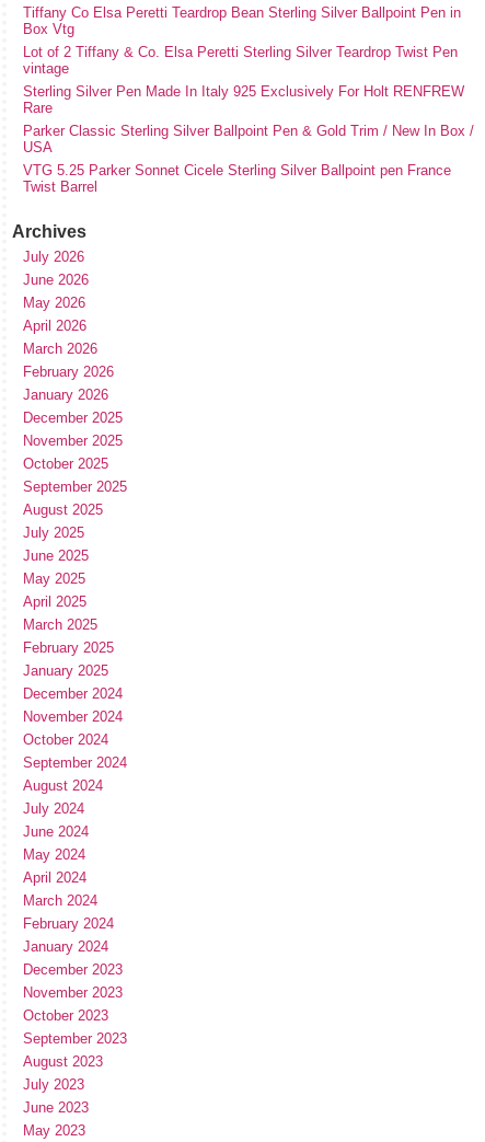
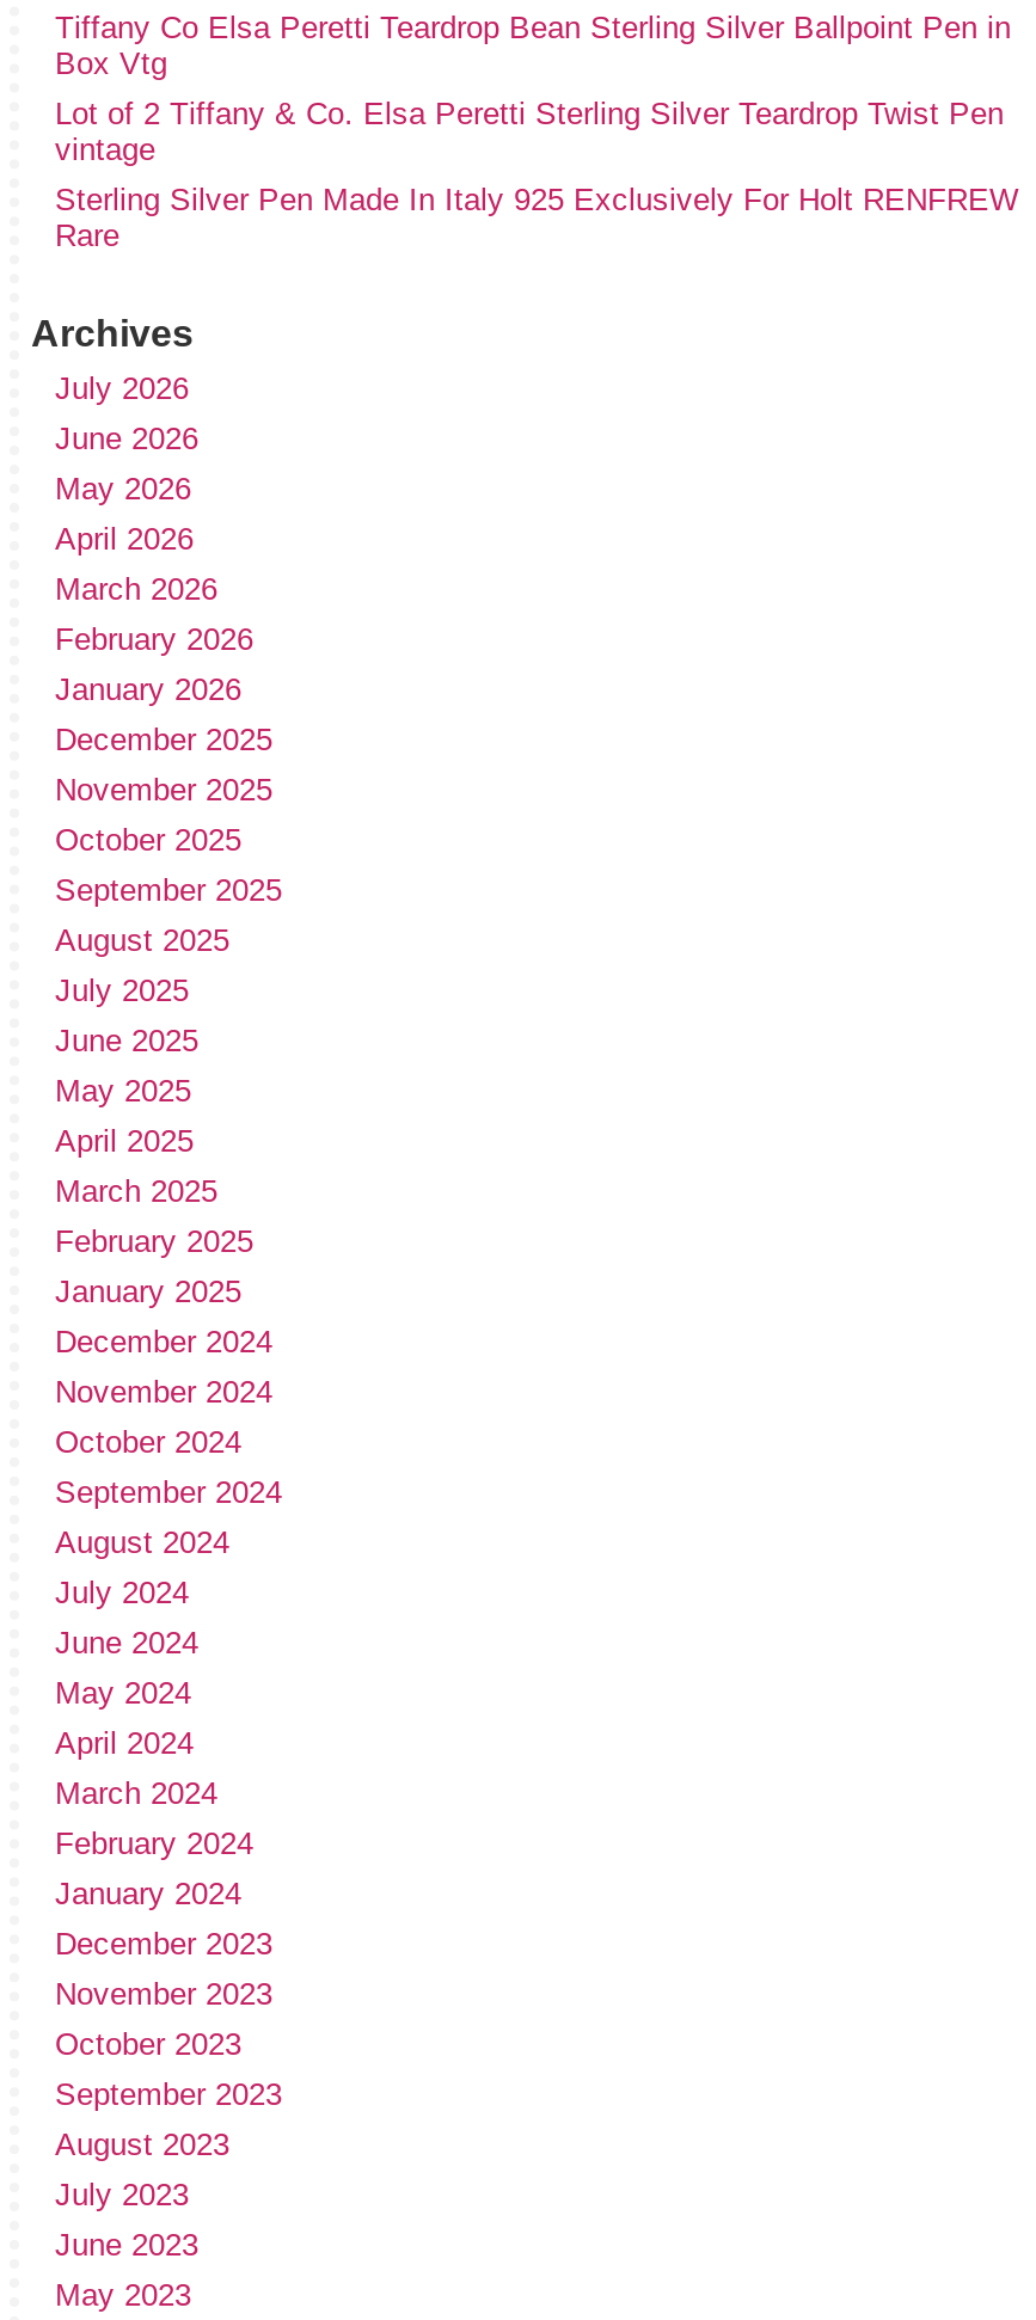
- Parker Classic Sterling Silver Ballpoint Pen & Gold Trim / New In Box /
- USA
- VTG 5.25 Parker Sonnet Cicele Sterling Silver Ballpoint pen France
- Twist Barrel
